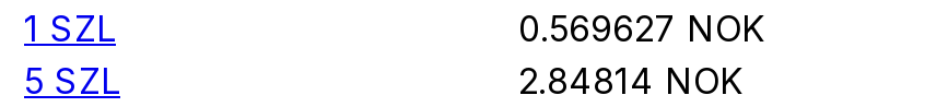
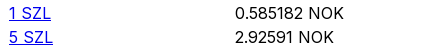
- 0.569627 NOK
+ 0.585182 NOK

- 2.84814 NOK
+ 2.92591 NOK
